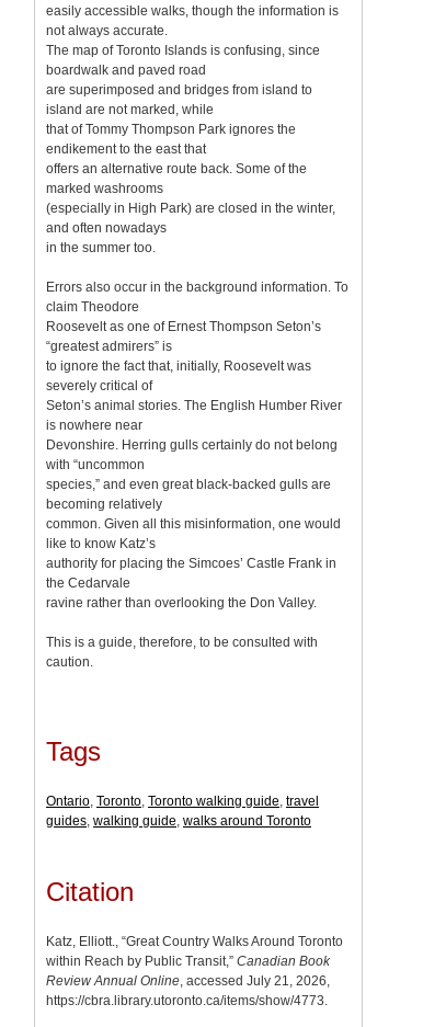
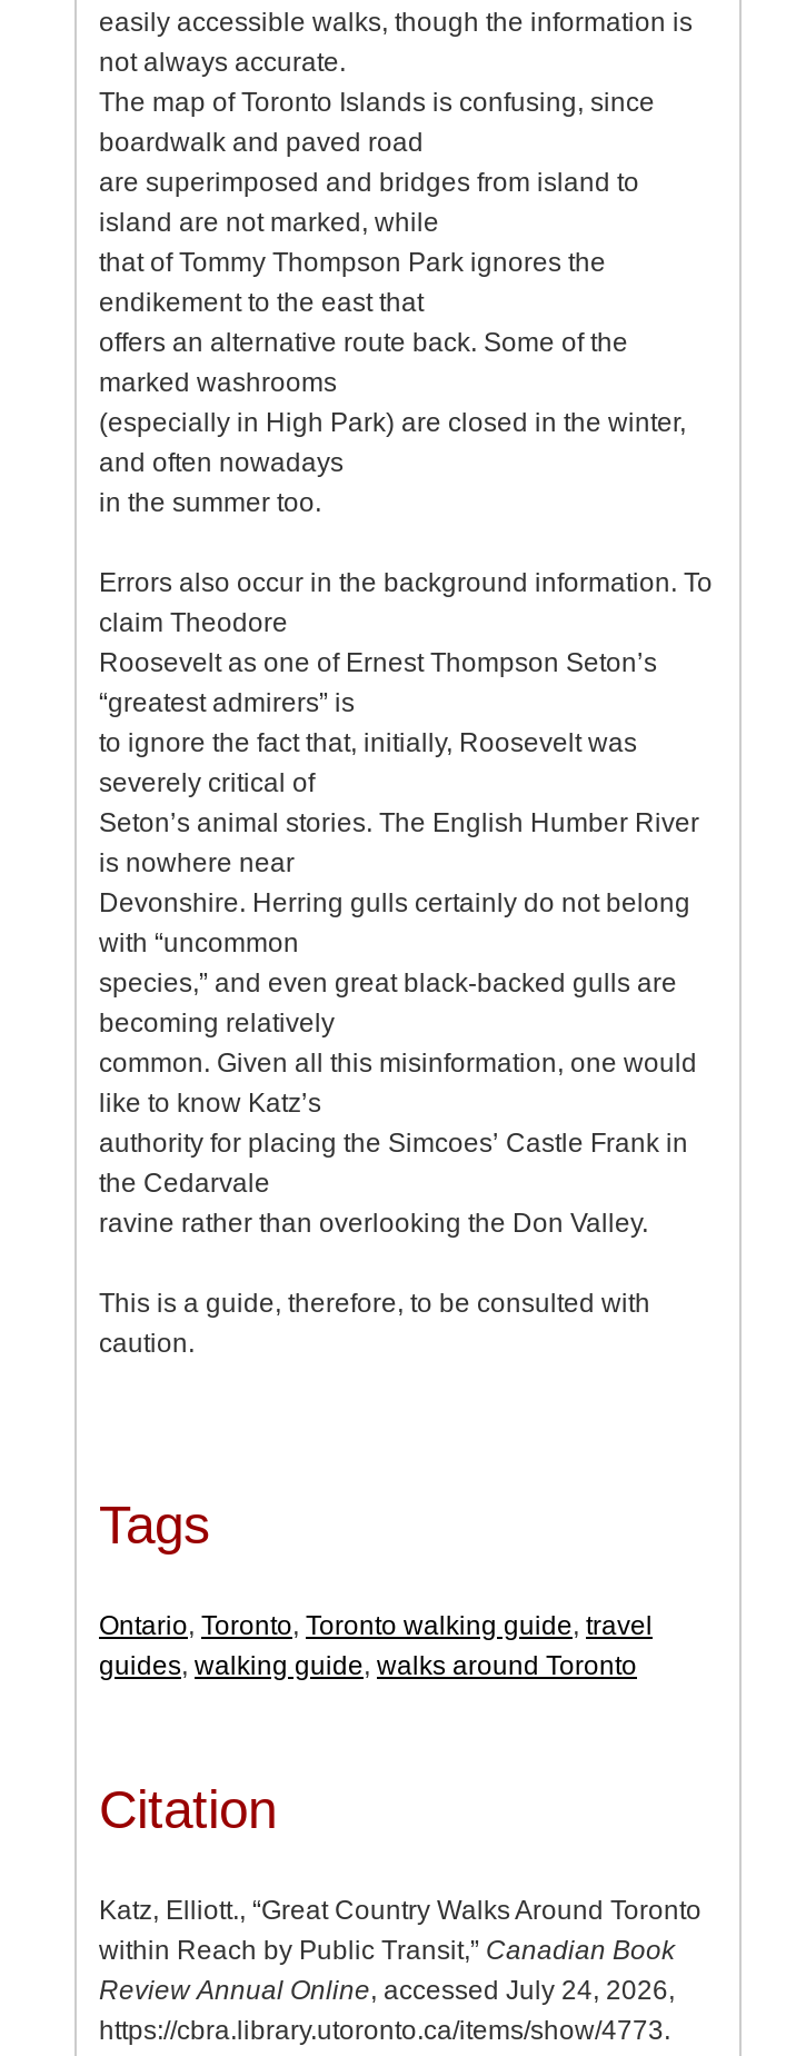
- Review Annual Online, accessed July 21, 2026,
+ Review Annual Online, accessed July 24, 2026,
